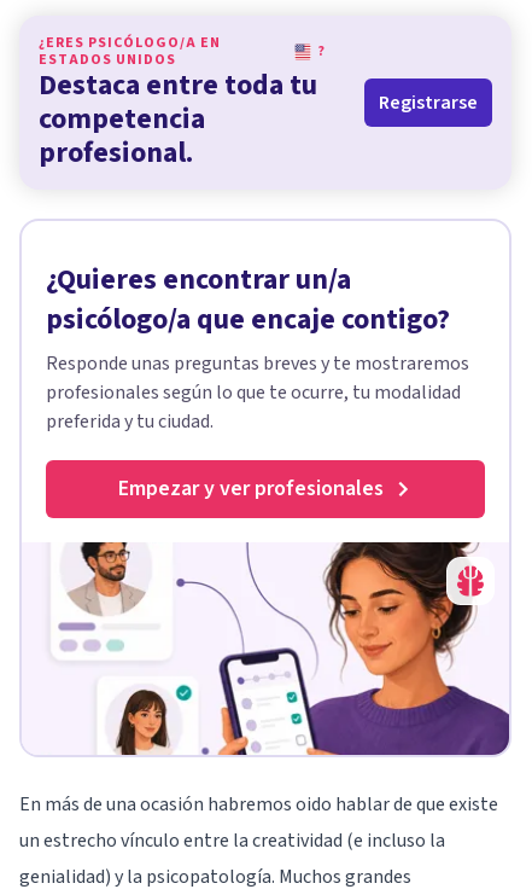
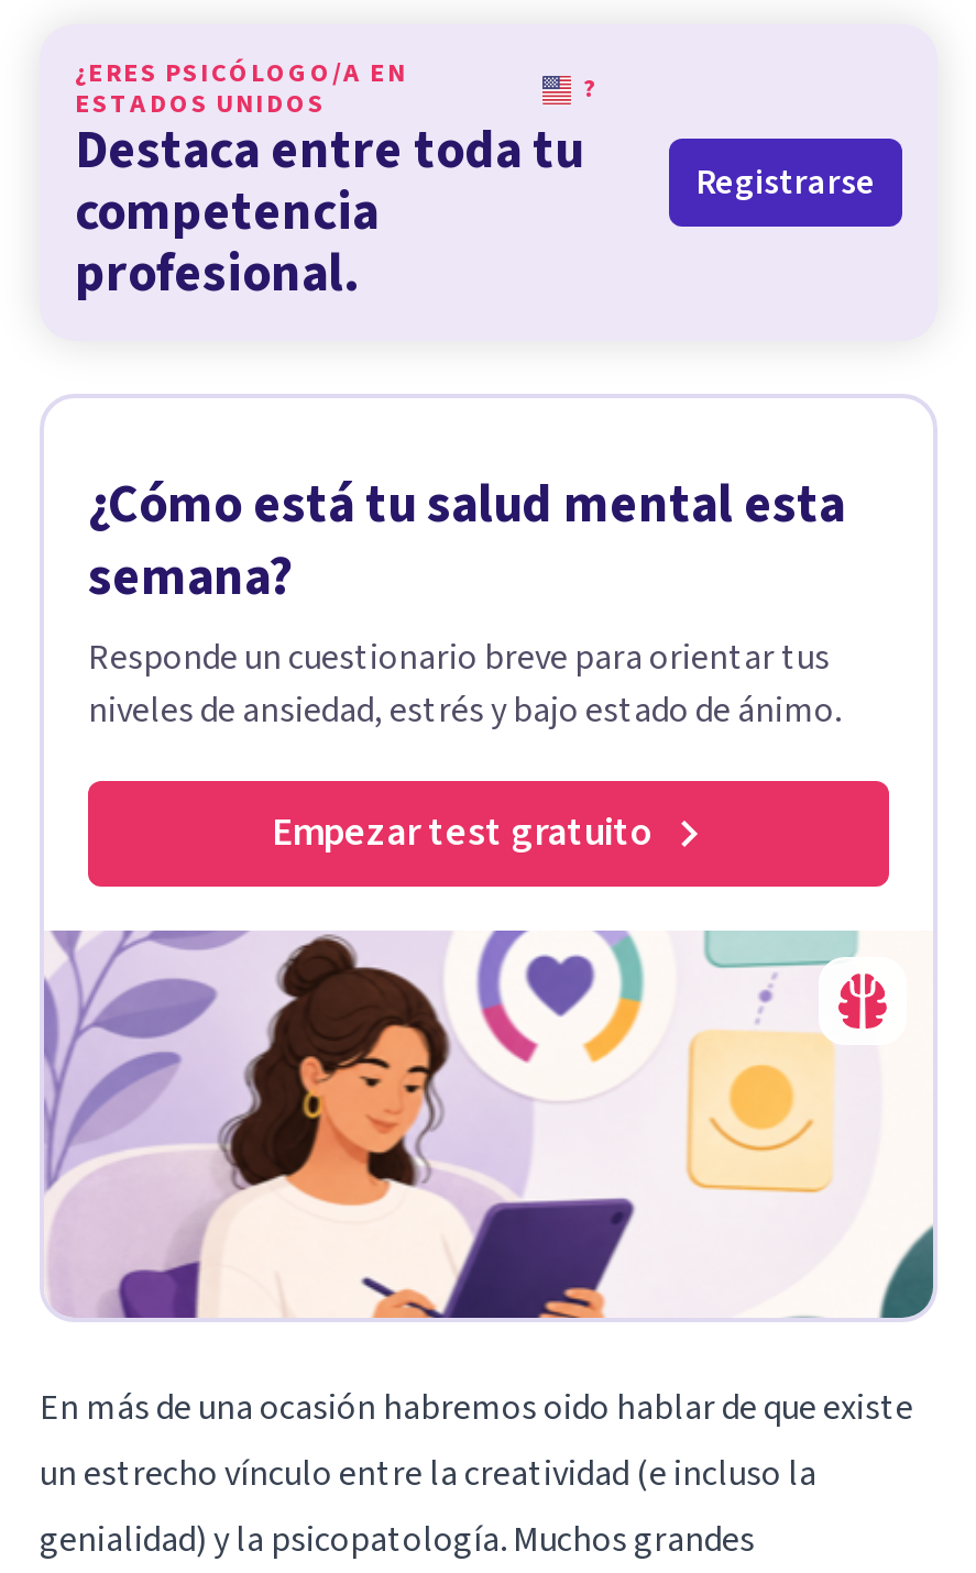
- ¿Quieres encontrar un/a
- psicólogo/a que encaje contigo?
- Responde unas preguntas breves y te mostraremos
- profesionales según lo que te ocurre, tu modalidad
- preferida y tu ciudad.
+ ¿Cómo está tu salud mental esta
+ semana?
+ Responde un cuestionario breve para orientar tus
+ niveles de ansiedad, estrés y bajo estado de ánimo.

- Empezar y ver profesionales
+ Empezar test gratuito

- [image]
+ [image]
